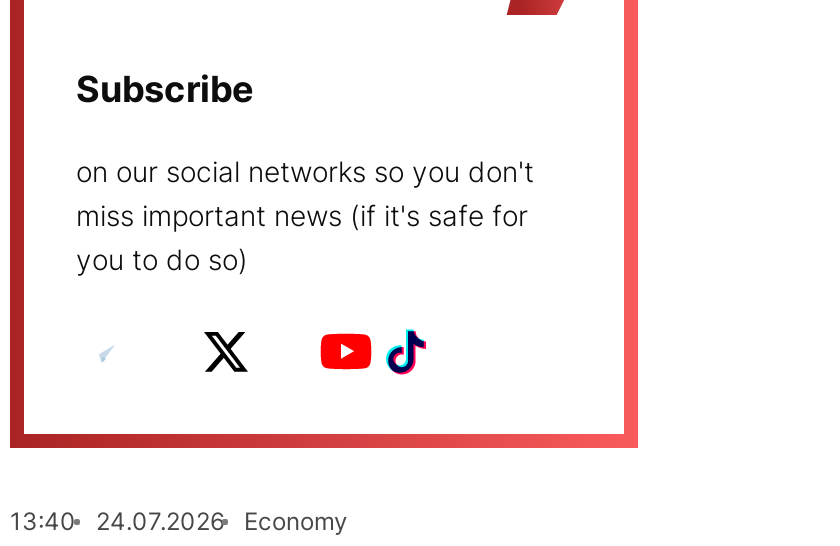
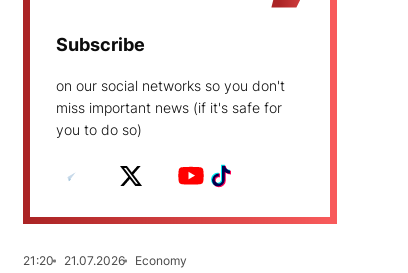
- 13:40
+ 21:20

- 24.07.2026
+ 21.07.2026
